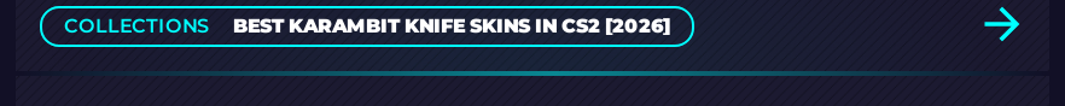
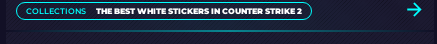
- BEST KARAMBIT KNIFE SKINS IN CS2 [2026]
+ THE BEST WHITE STICKERS IN COUNTER STRIKE 2
